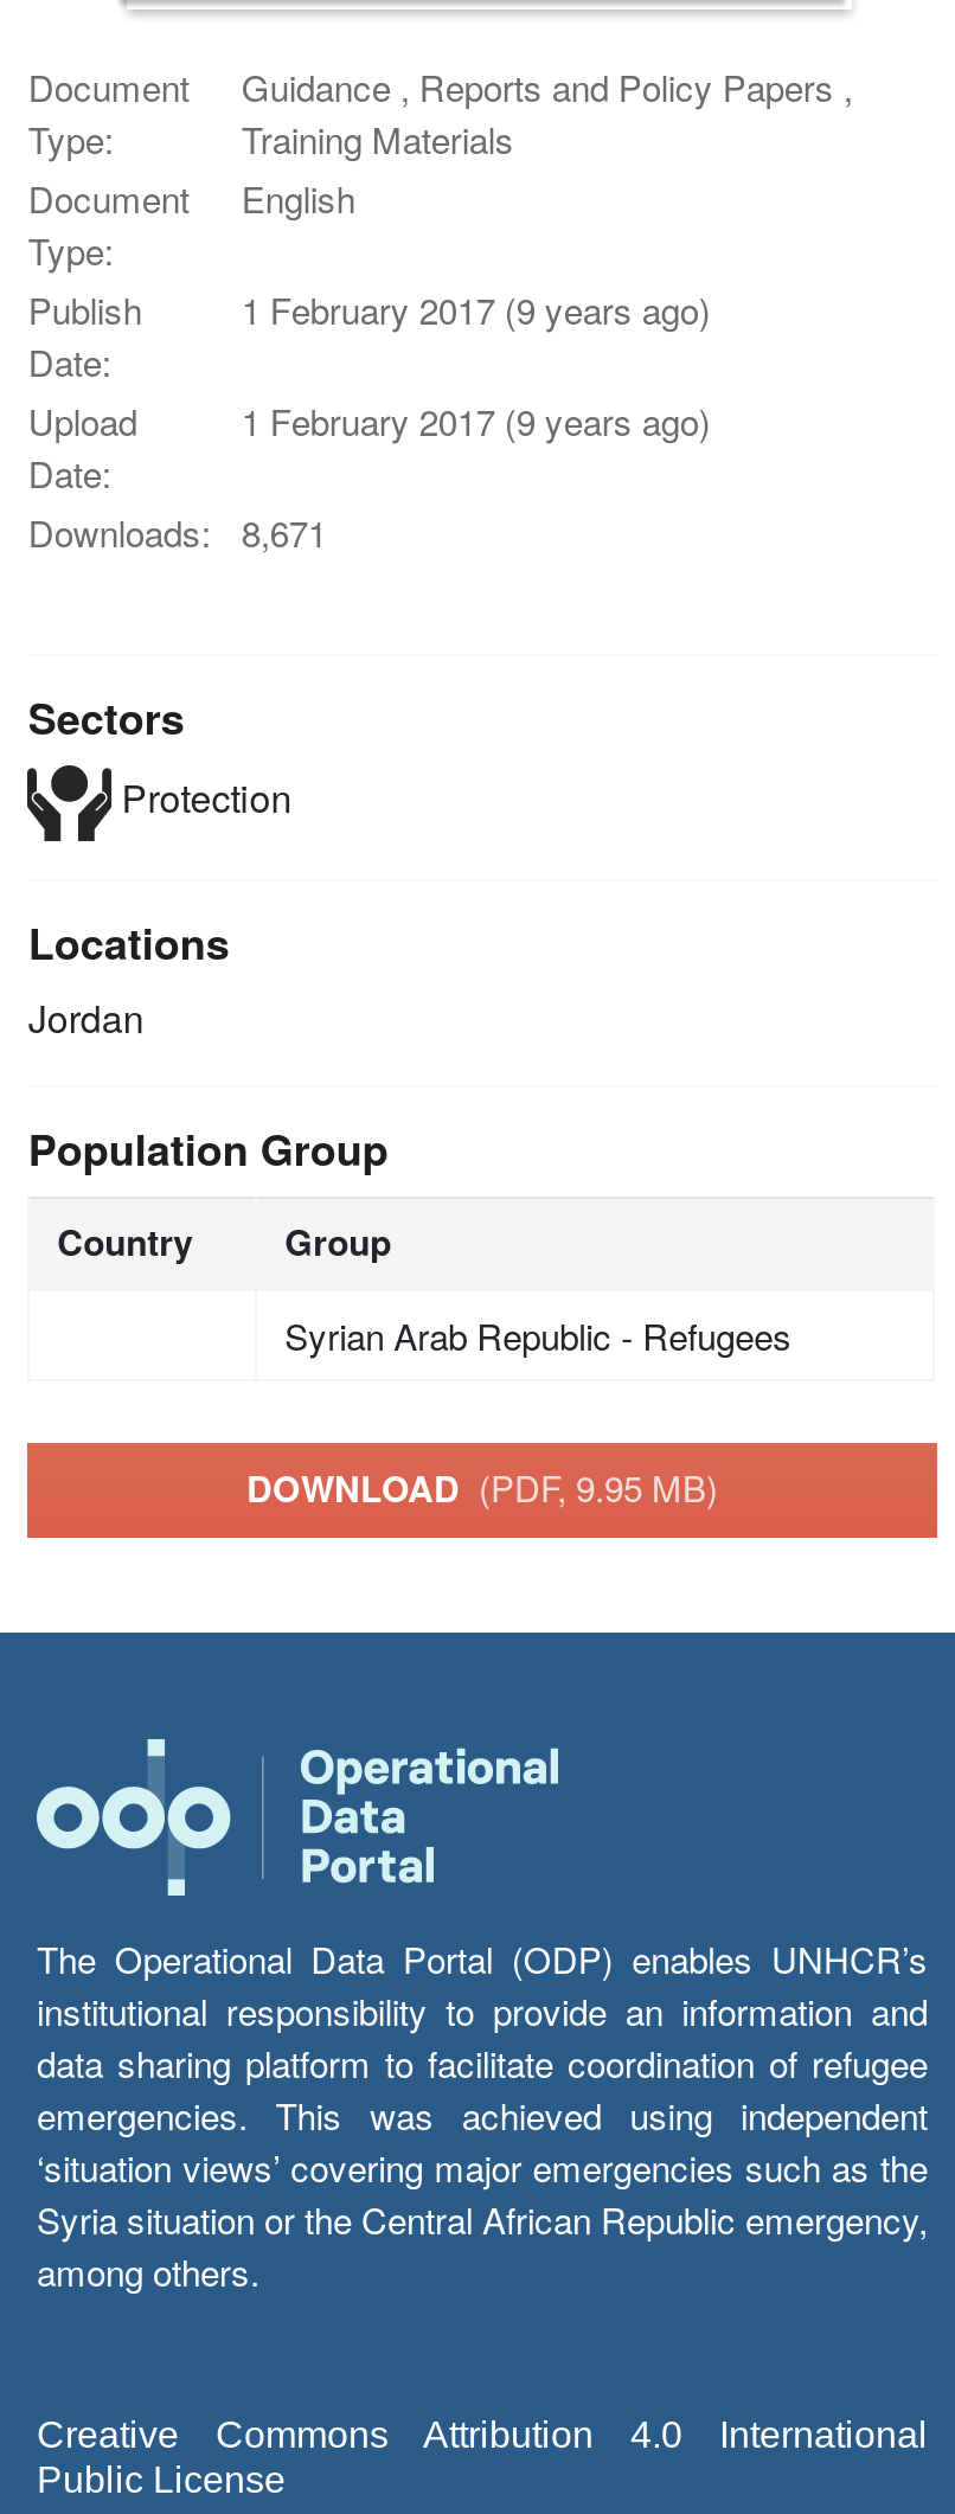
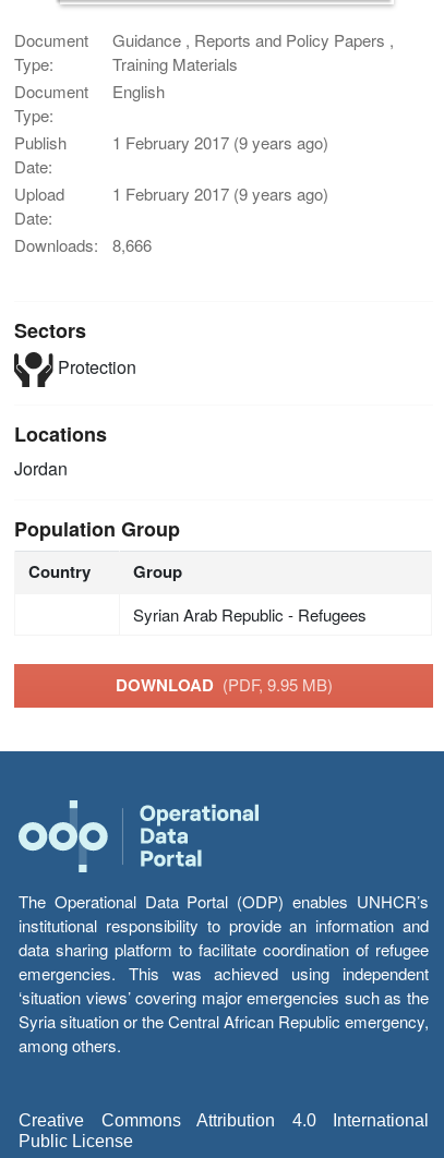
- Downloads: 8,671
+ Downloads: 8,666
